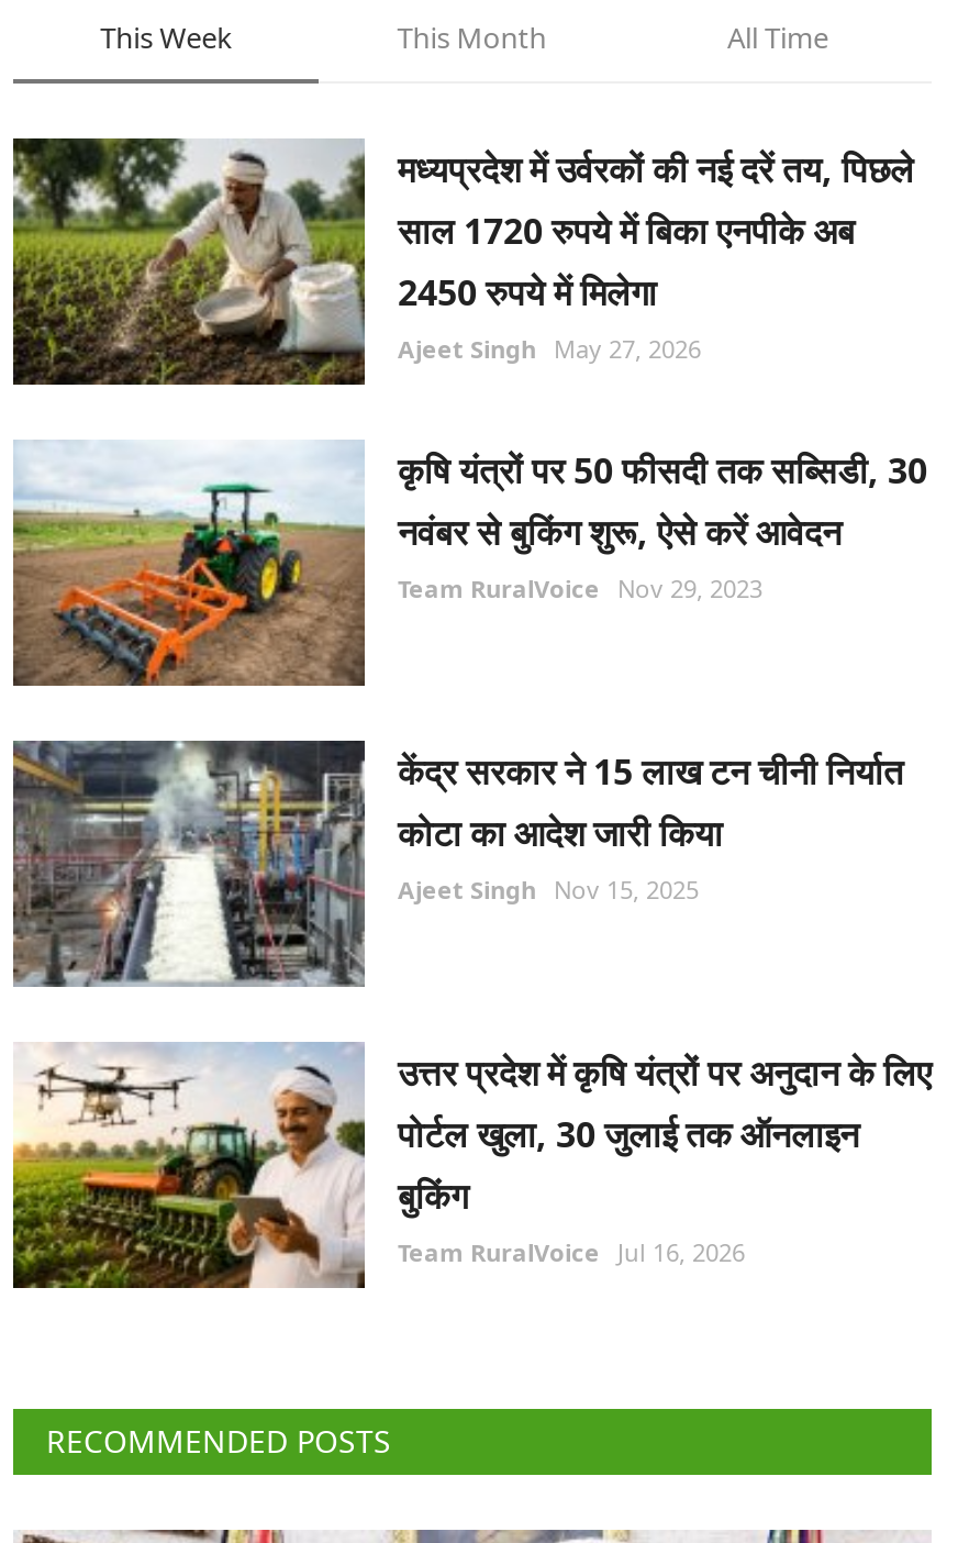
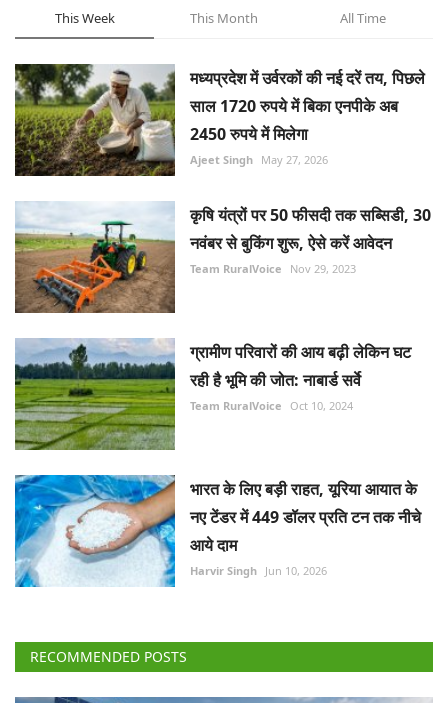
- [image]
- केंद्र सरकार ने 15 लाख टन चीनी निर्यात
- कोटा का आदेश जारी किया
- Ajeet Singh Nov 15, 2025
+ [image]
+ ग्रामीण परिवारों की आय बढ़ी लेकिन घट
+ रही है भूमि की जोत: नाबार्ड सर्वे
+ Team RuralVoice Oct 10, 2024

- [image]
- उत्तर प्रदेश में कृषि यंत्रों पर अनुदान के लिए
- पोर्टल खुला, 30 जुलाई तक ऑनलाइन
- बुकिंग
- Team RuralVoice Jul 16, 2026
+ [image]
+ भारत के लिए बड़ी राहत, यूरिया आयात के
+ नए टेंडर में 449 डॉलर प्रति टन तक नीचे
+ आये दाम
+ Harvir Singh Jun 10, 2026
